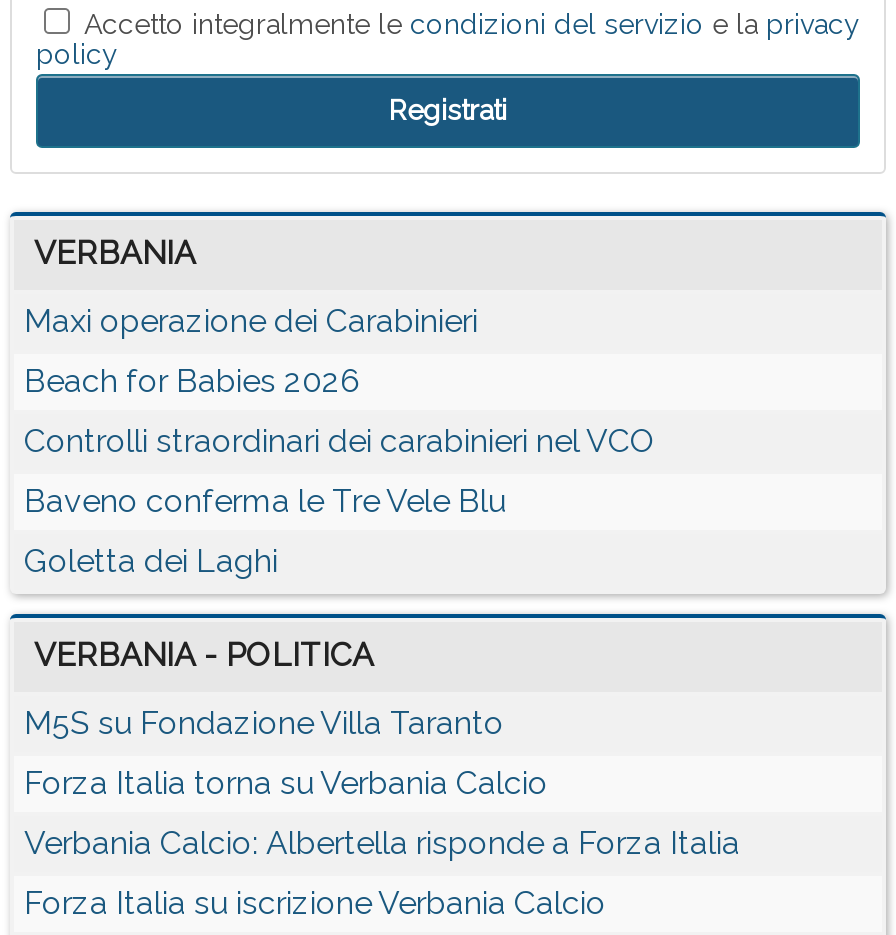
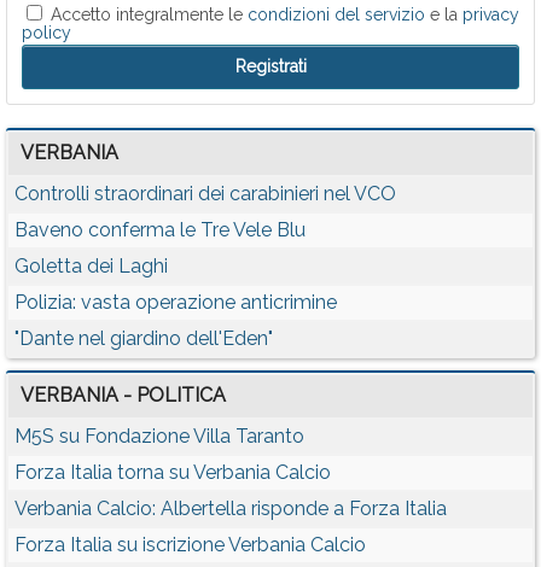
- Maxi operazione dei Carabinieri
- Beach for Babies 2026

moved up: Controlli straordinari dei carabinieri nel VCO | Baveno conferma le Tre Vele Blu | Goletta dei Laghi

+ Polizia: vasta operazione anticrimine
+ "Dante nel giardino dell'Eden"
